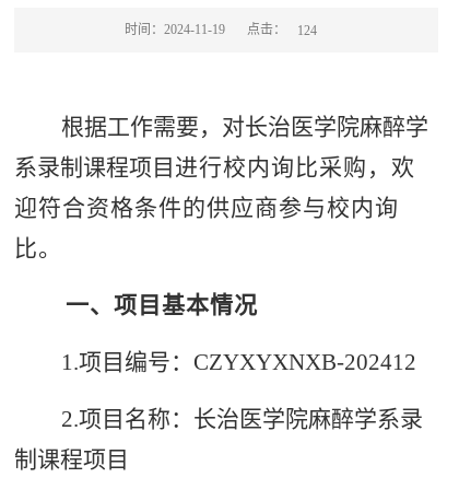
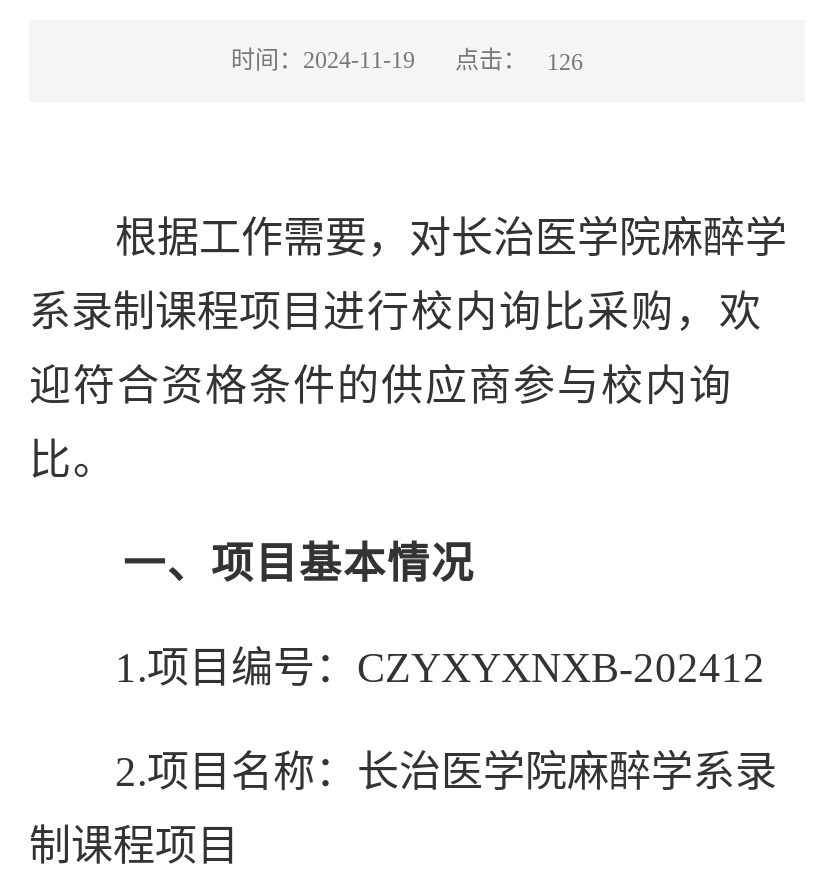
- 时间：2024-11-19 点击： 124
+ 时间：2024-11-19 点击： 126
